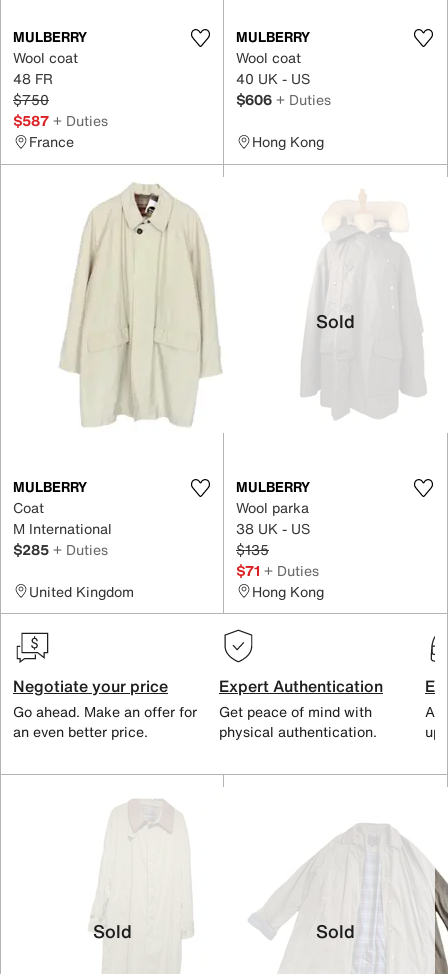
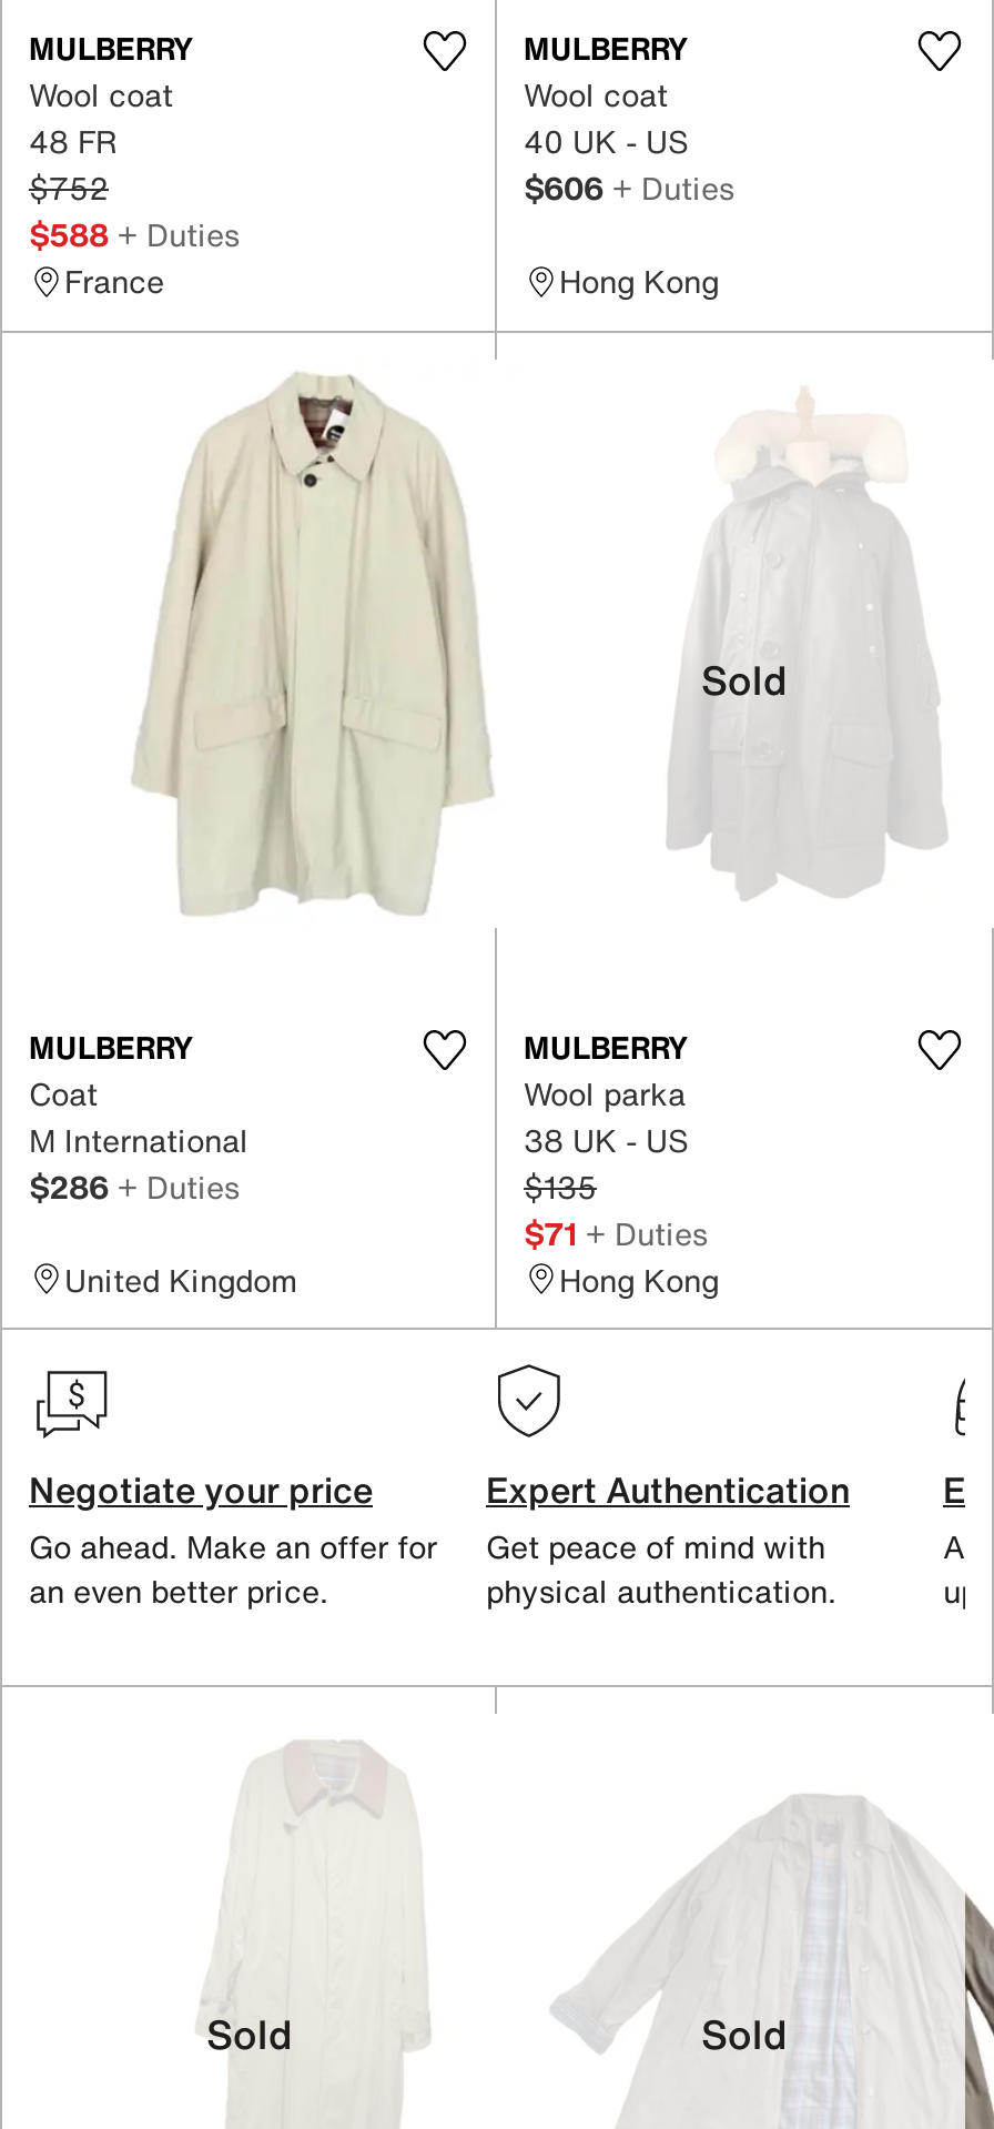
- $750
+ $752

- $587 + Duties
+ $588 + Duties

- $285 + Duties
+ $286 + Duties
